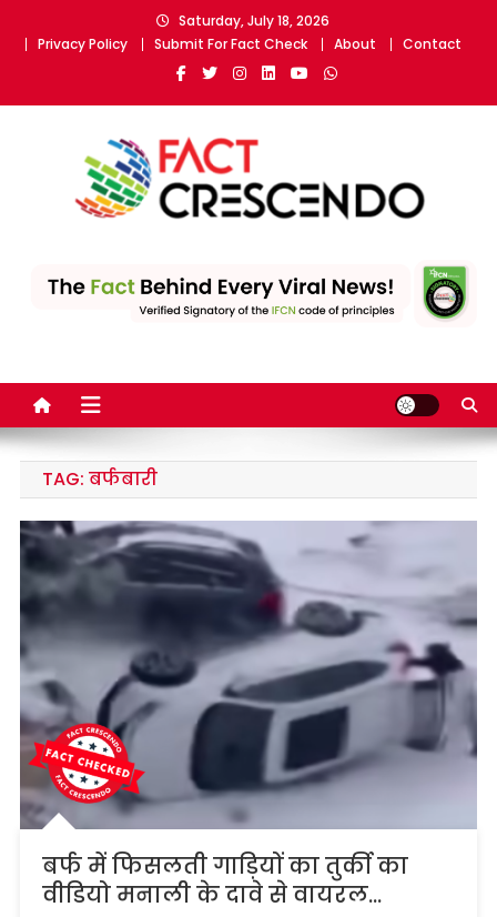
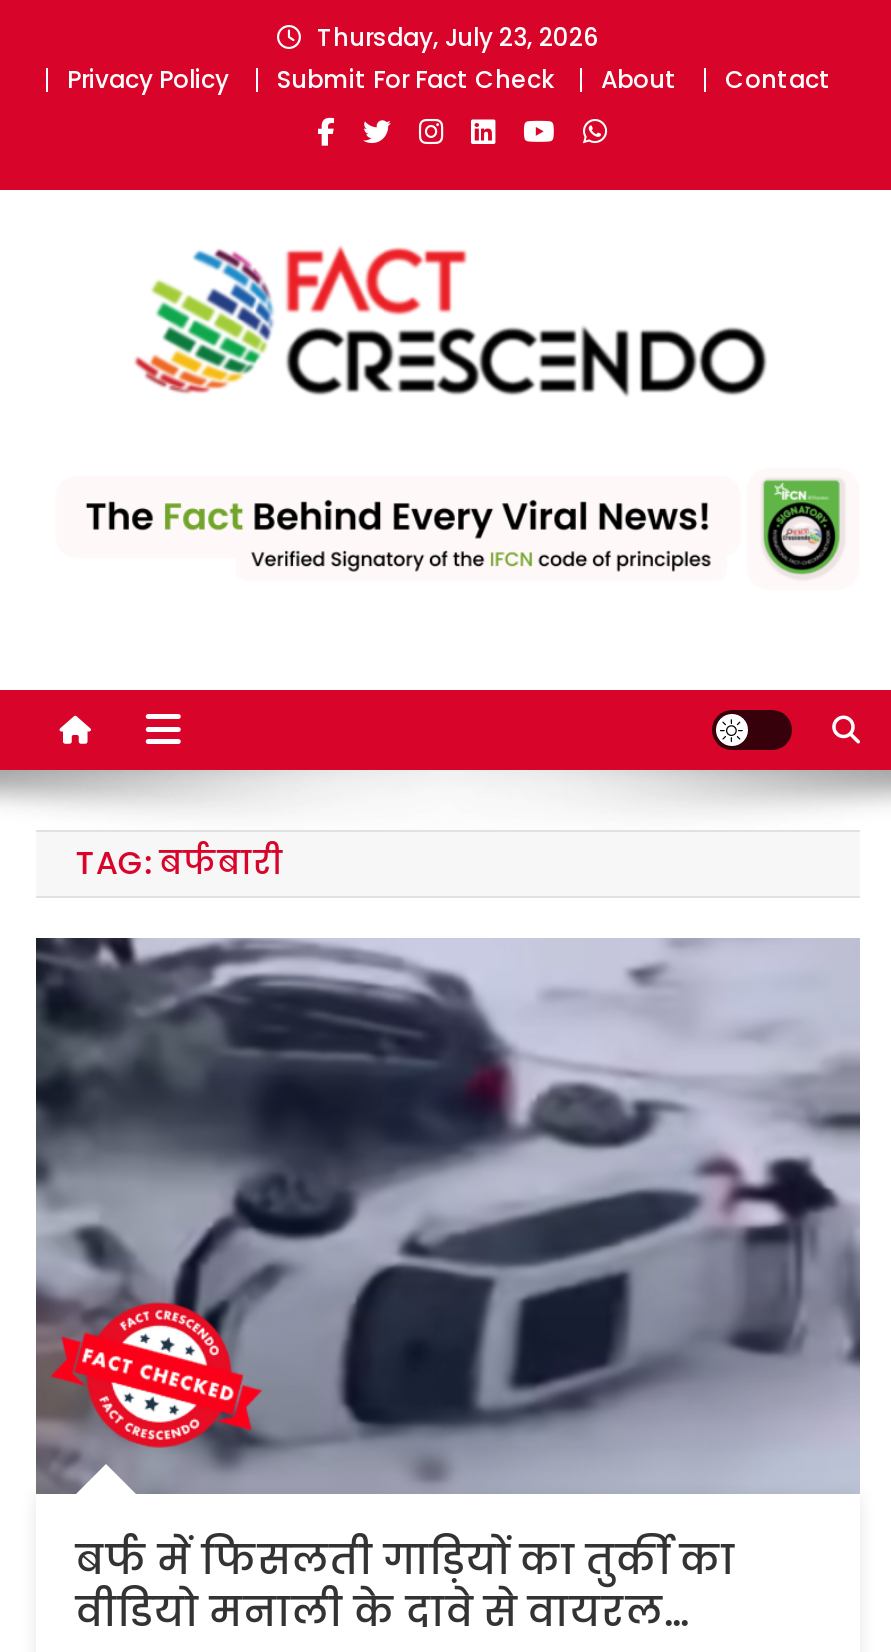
- Saturday, July 18, 2026
+ Thursday, July 23, 2026
